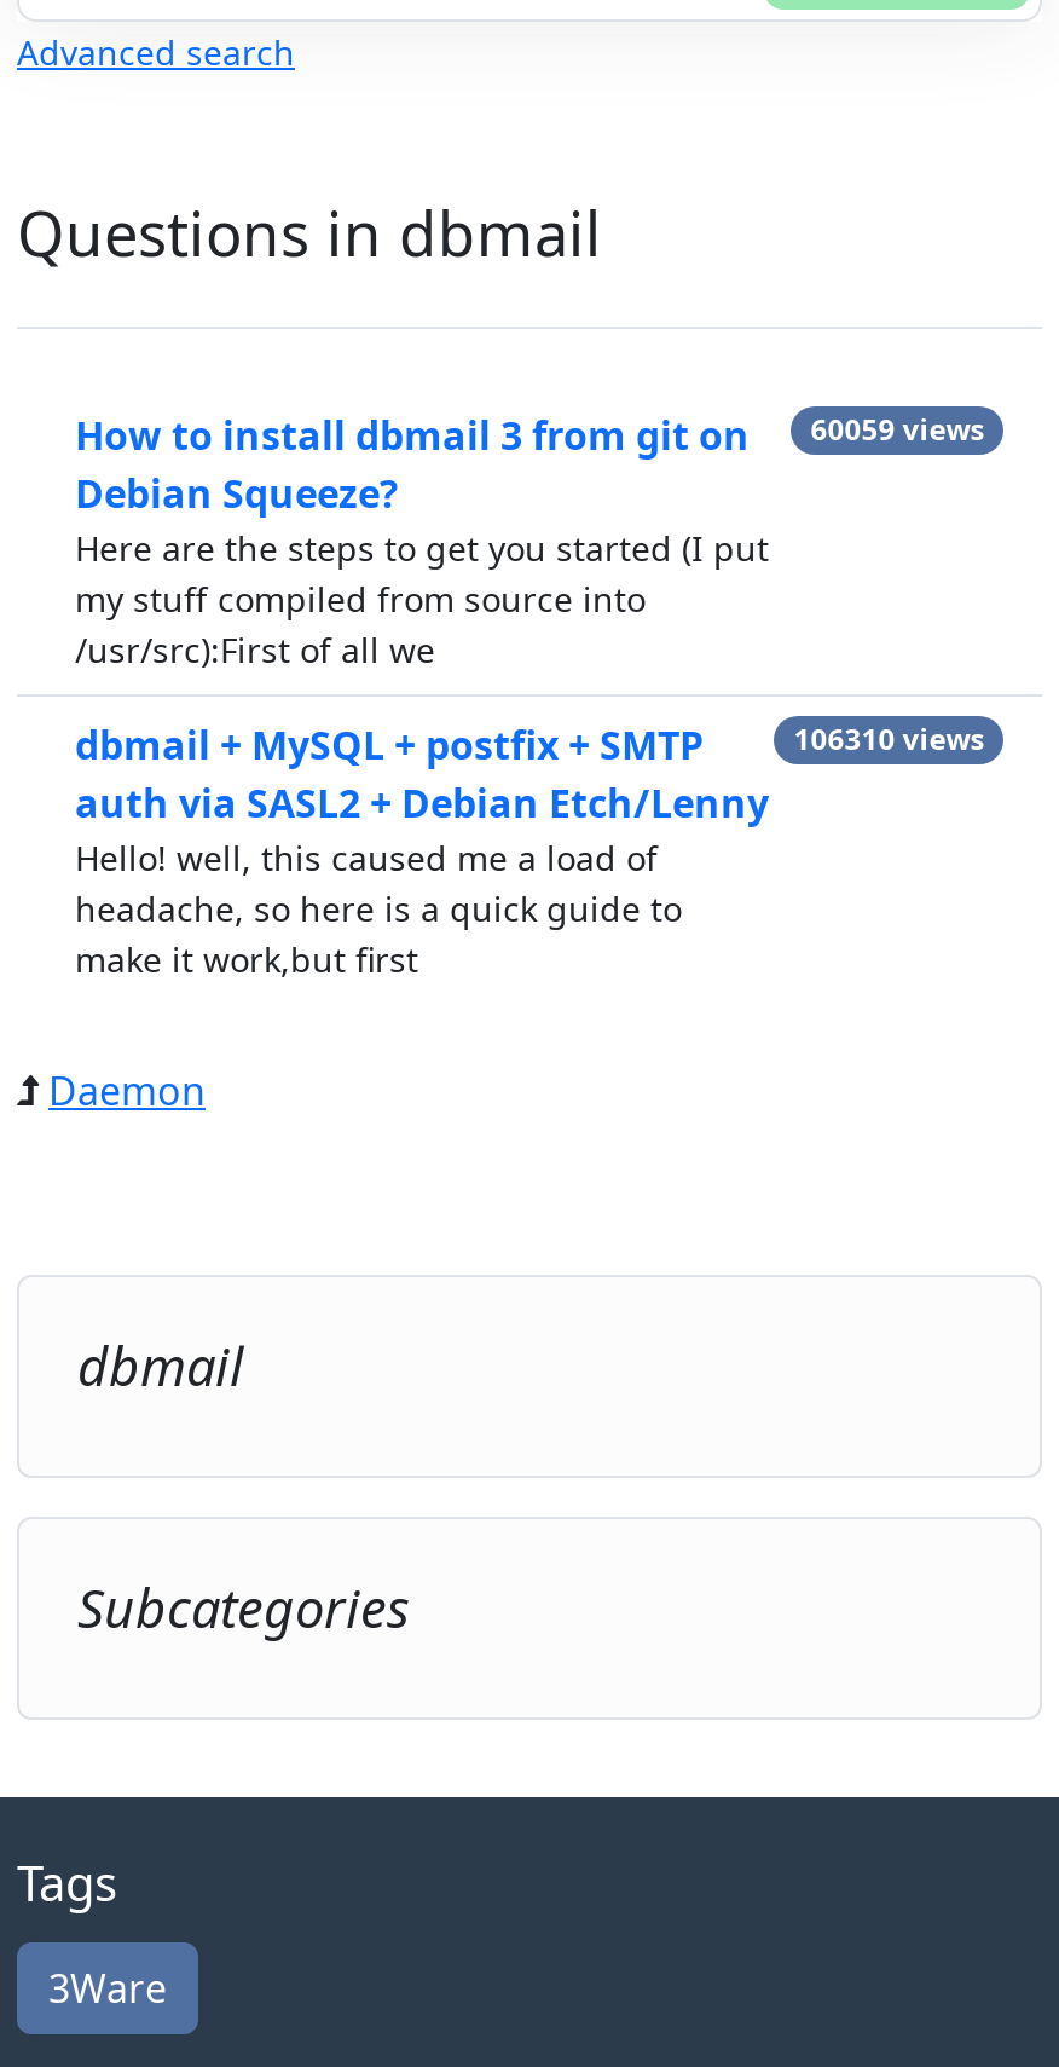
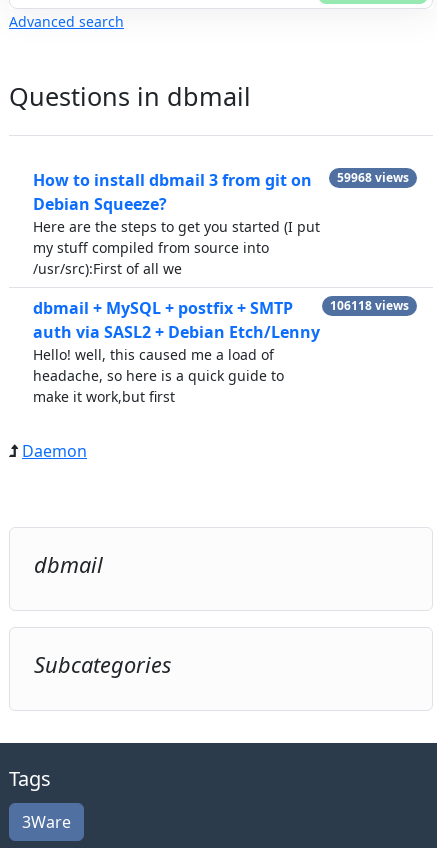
- How to install dbmail 3 from git on 60059 views
+ How to install dbmail 3 from git on 59968 views

- 106310 views
+ 106118 views
